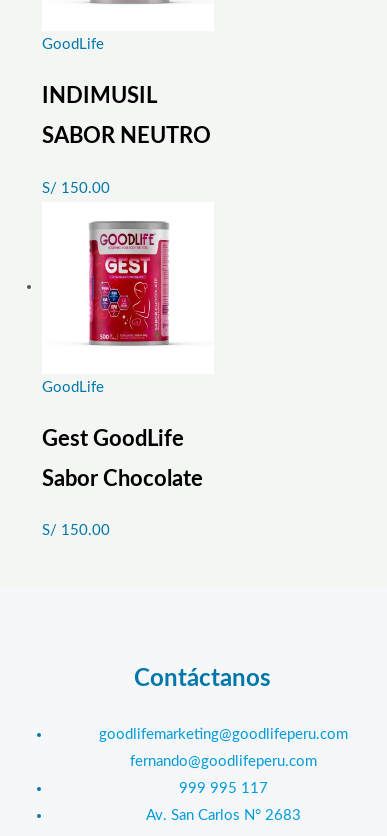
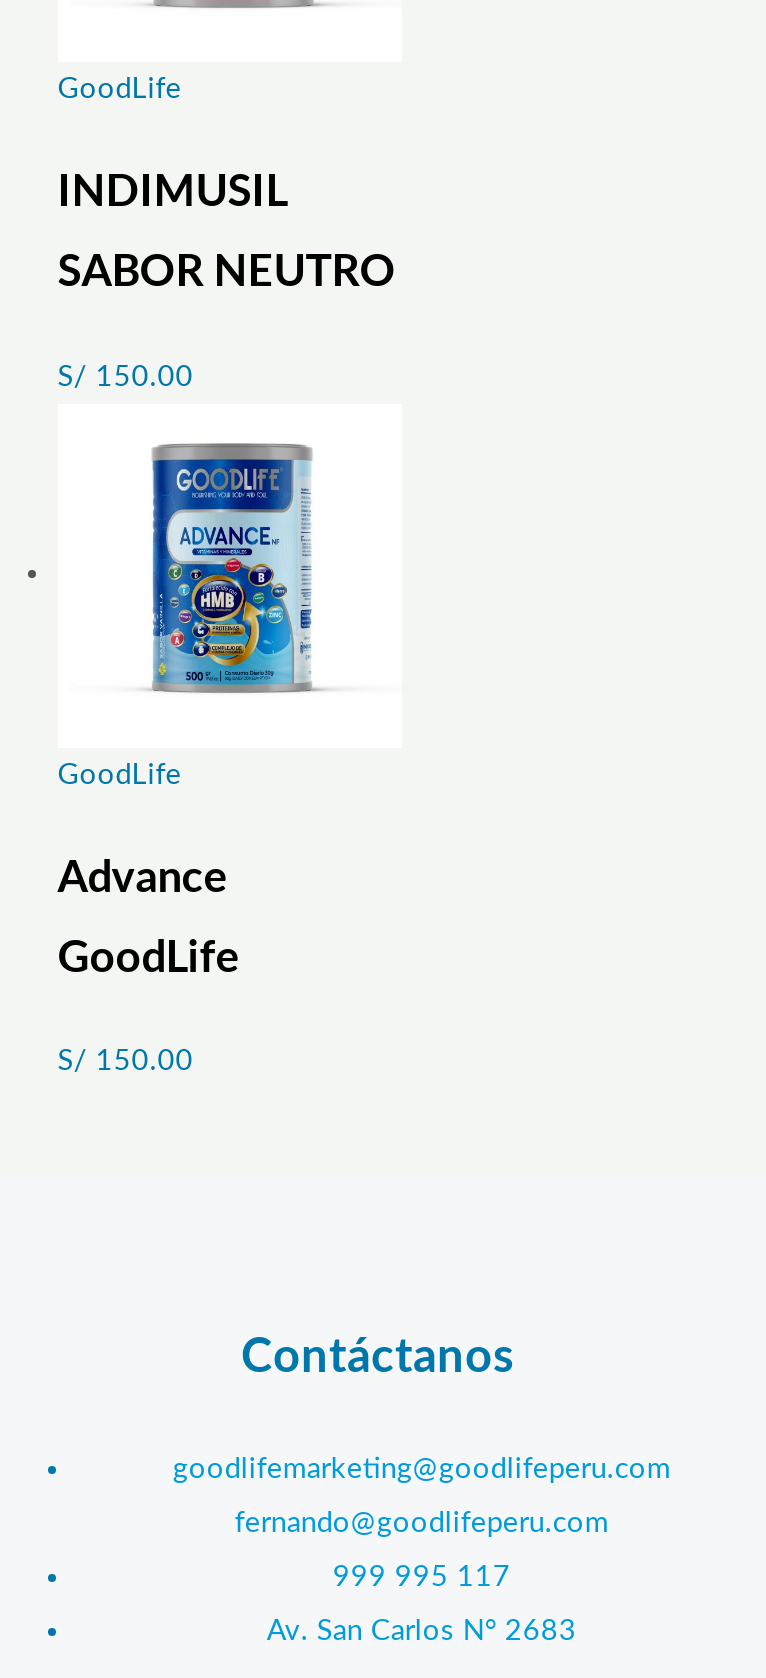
- [image]
+ [image]

- Gest GoodLife
+ Advance

- Sabor Chocolate
+ GoodLife
